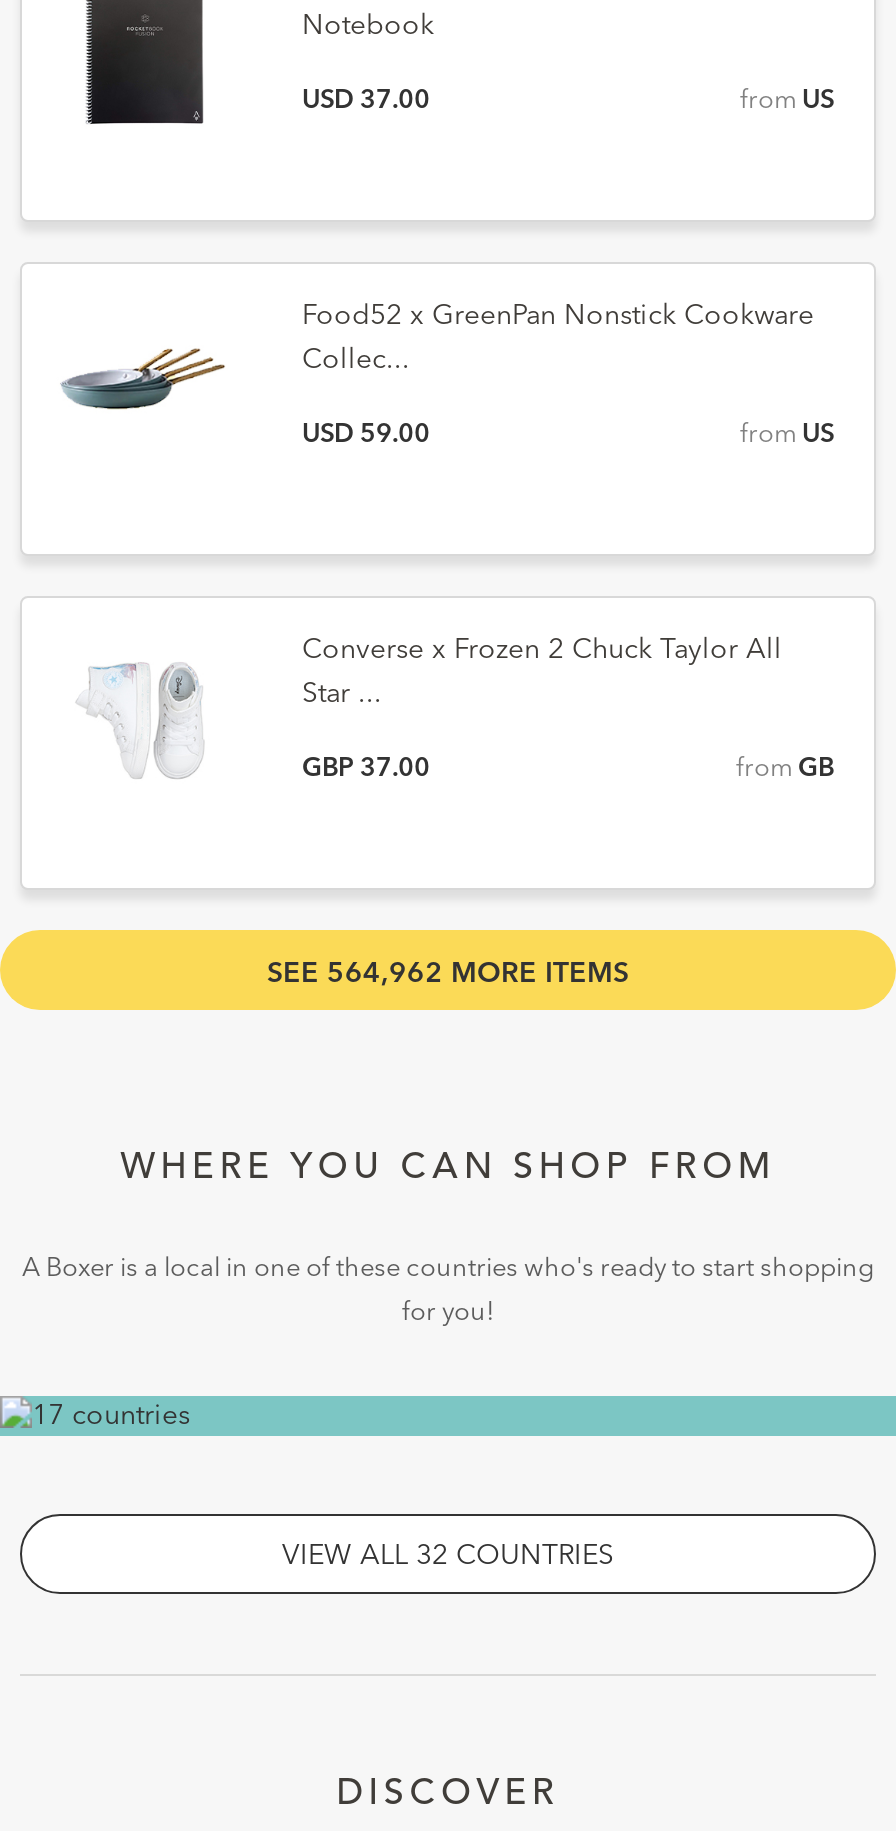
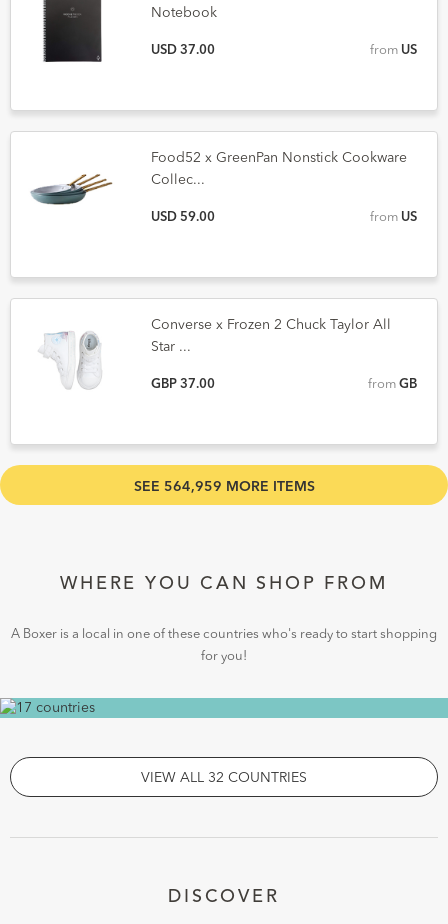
- SEE 564,962 MORE ITEMS
+ SEE 564,959 MORE ITEMS
